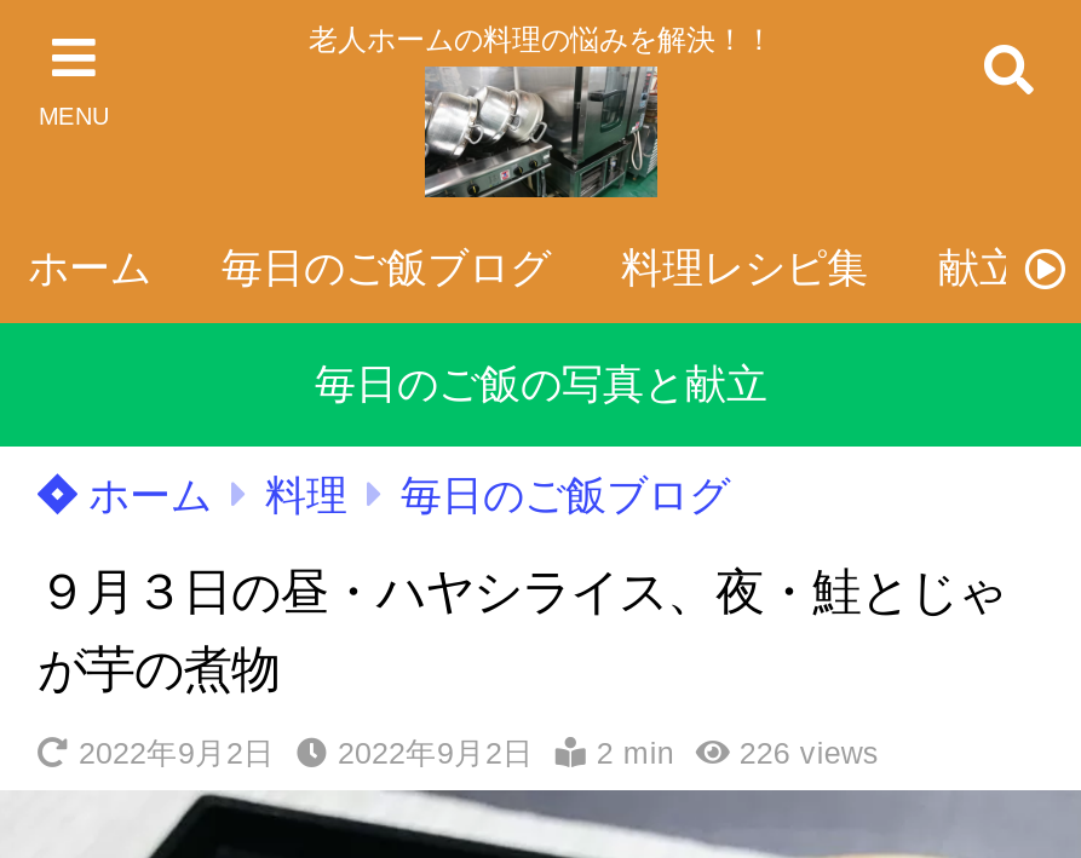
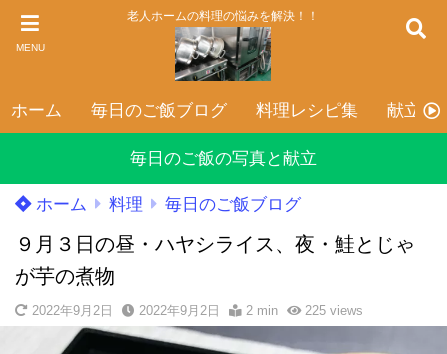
- 2022年9月2日 2022年9月2日 2 min 226 views
+ 2022年9月2日 2022年9月2日 2 min 225 views
